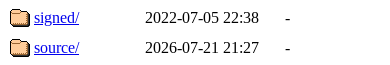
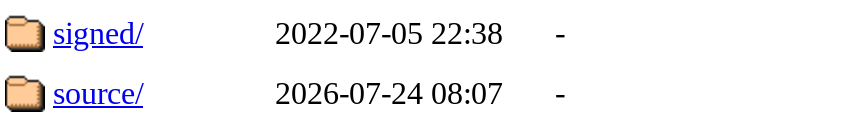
- 2026-07-21 21:27
+ 2026-07-24 08:07
